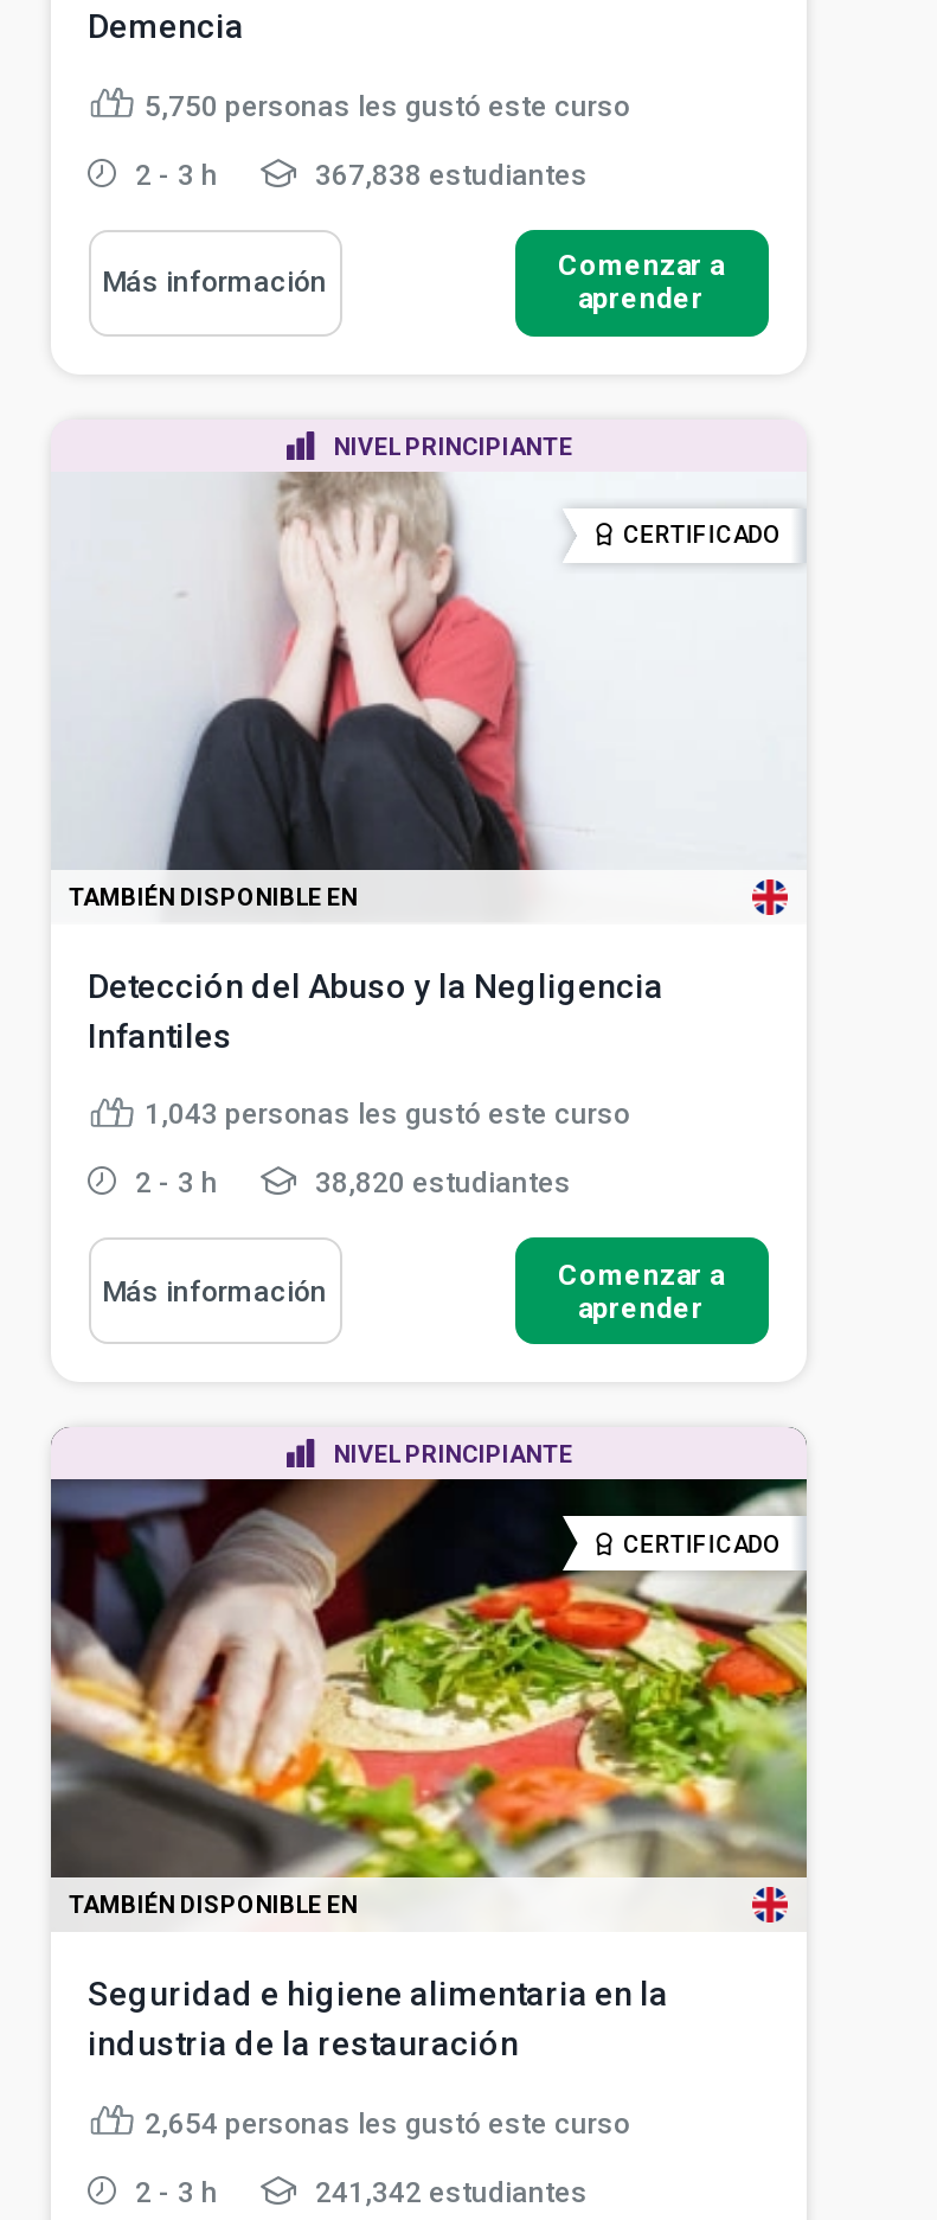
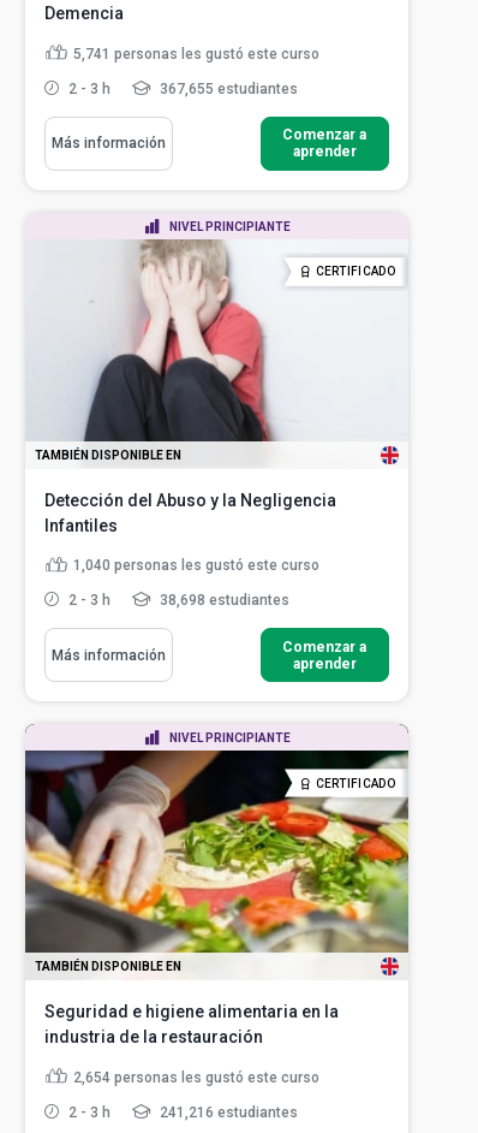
- 5,750 personas les gustó este curso
+ 5,741 personas les gustó este curso

- 367,838 estudiantes
+ 367,655 estudiantes

- 1,043 personas les gustó este curso
+ 1,040 personas les gustó este curso

- 38,820 estudiantes
+ 38,698 estudiantes

- 241,342 estudiantes
+ 241,216 estudiantes
